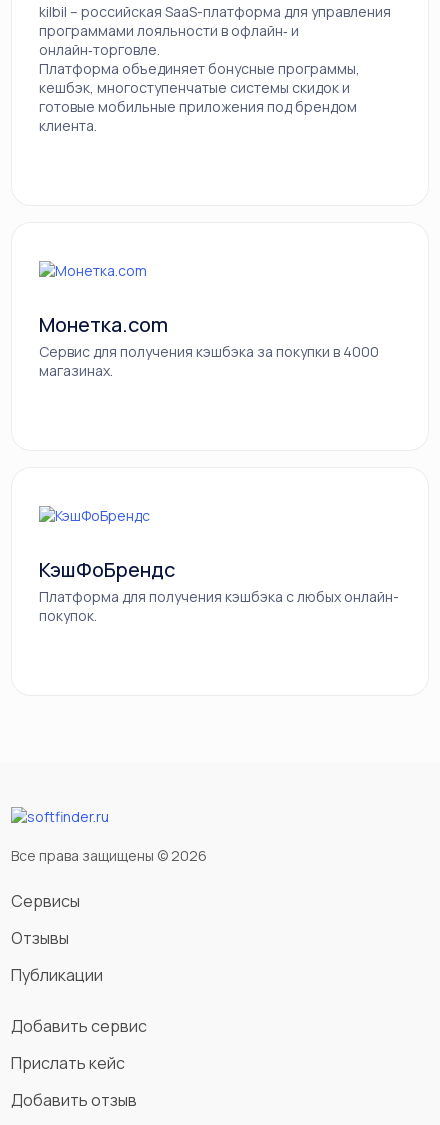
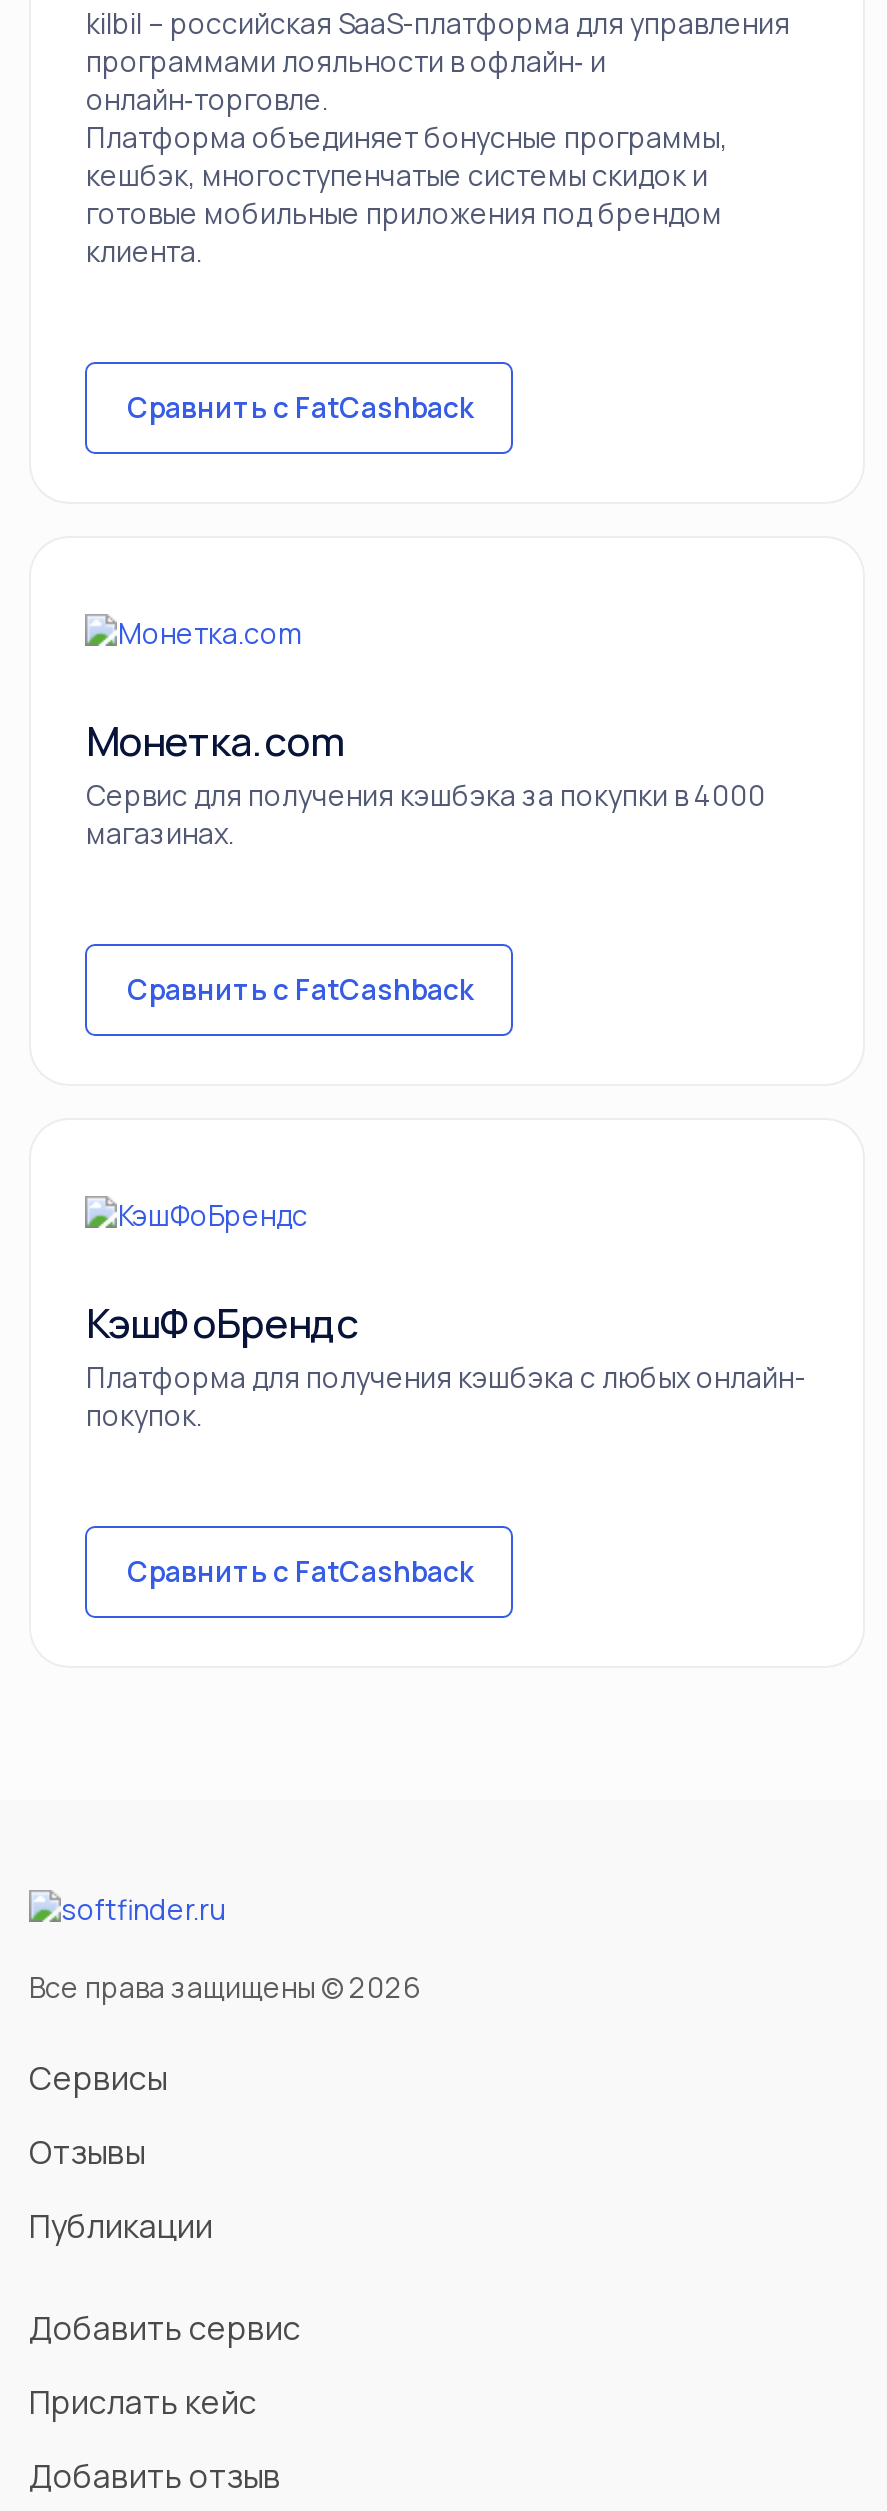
+ Сравнить с FatCashback

+ Сравнить с FatCashback

+ Сравнить с FatCashback
